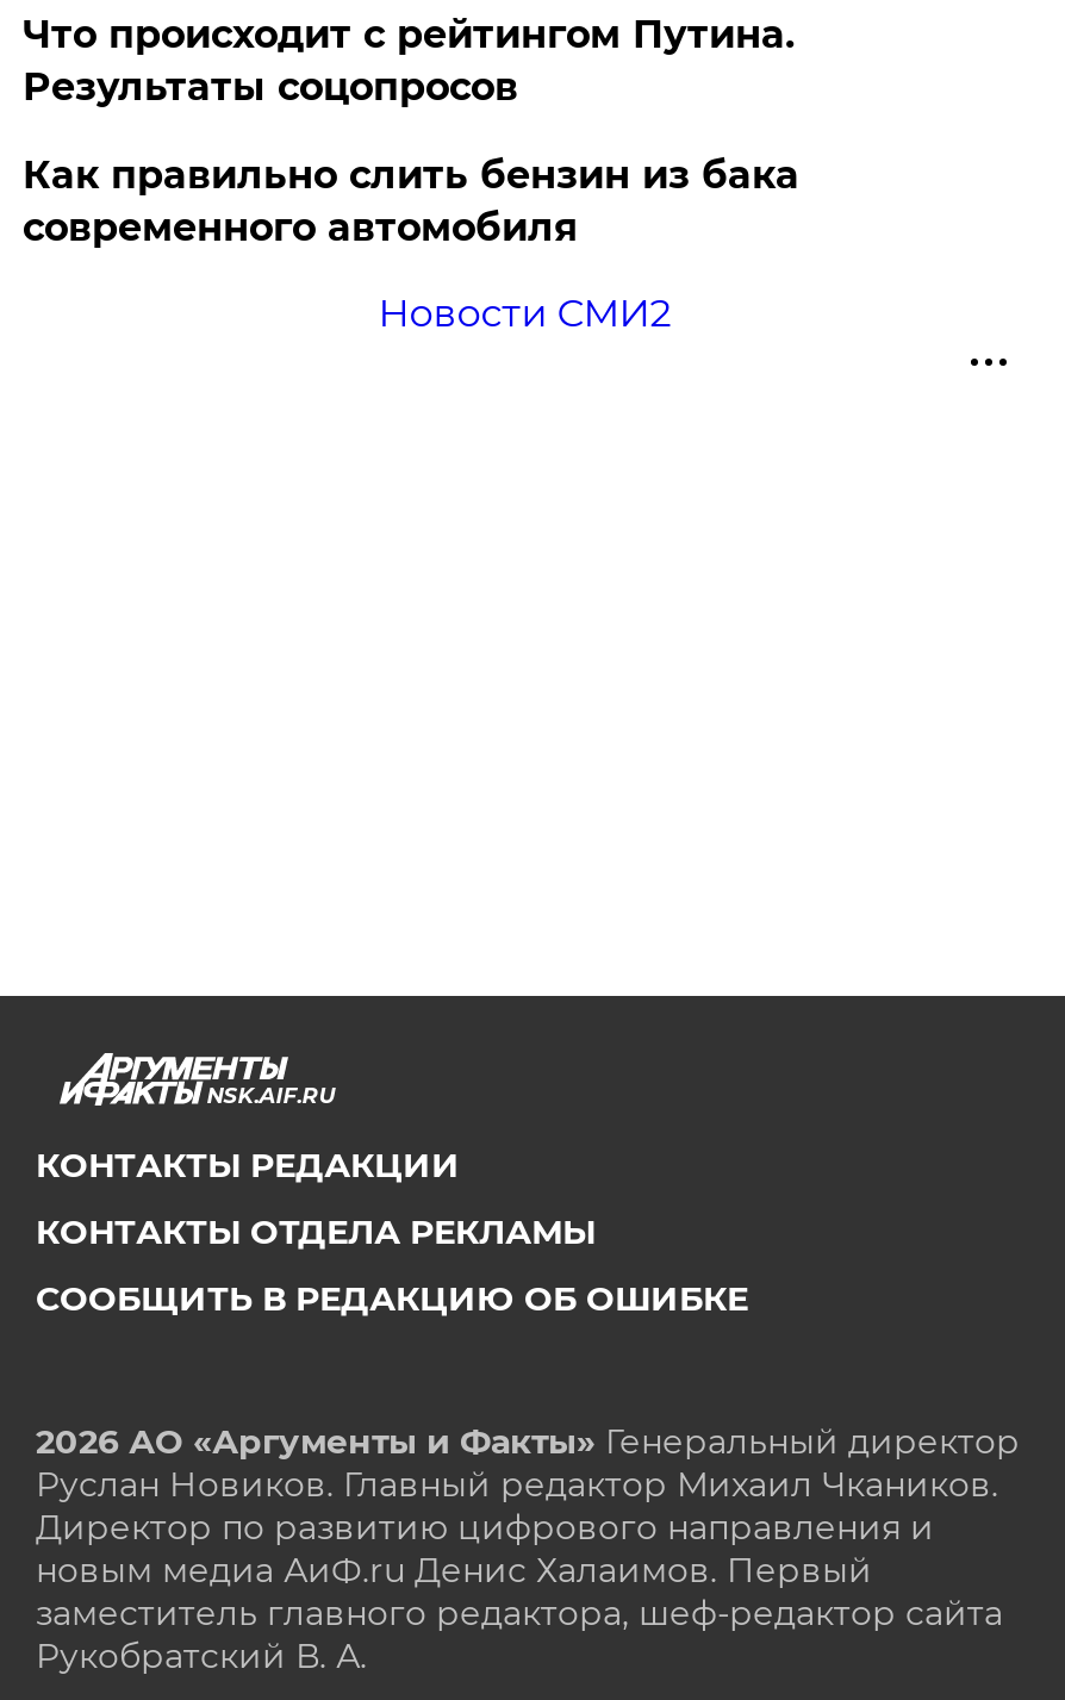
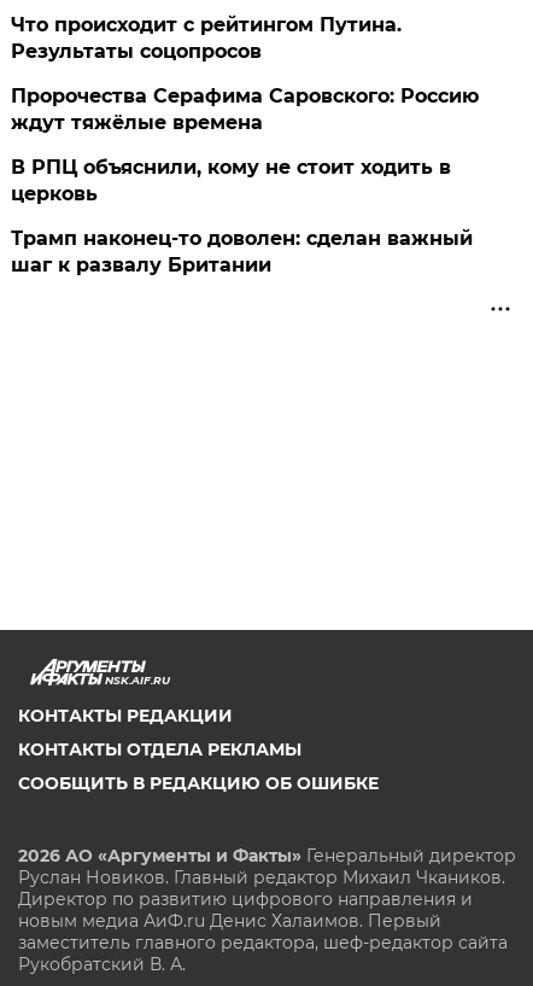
- Как правильно слить бензин из бака
- современного автомобиля
- Новости СМИ2
+ Пророчества Серафима Саровского: Россию
+ ждут тяжёлые времена
+ В РПЦ объяснили, кому не стоит ходить в
+ церковь
+ Трамп наконец-то доволен: сделан важный
+ шаг к развалу Британии
